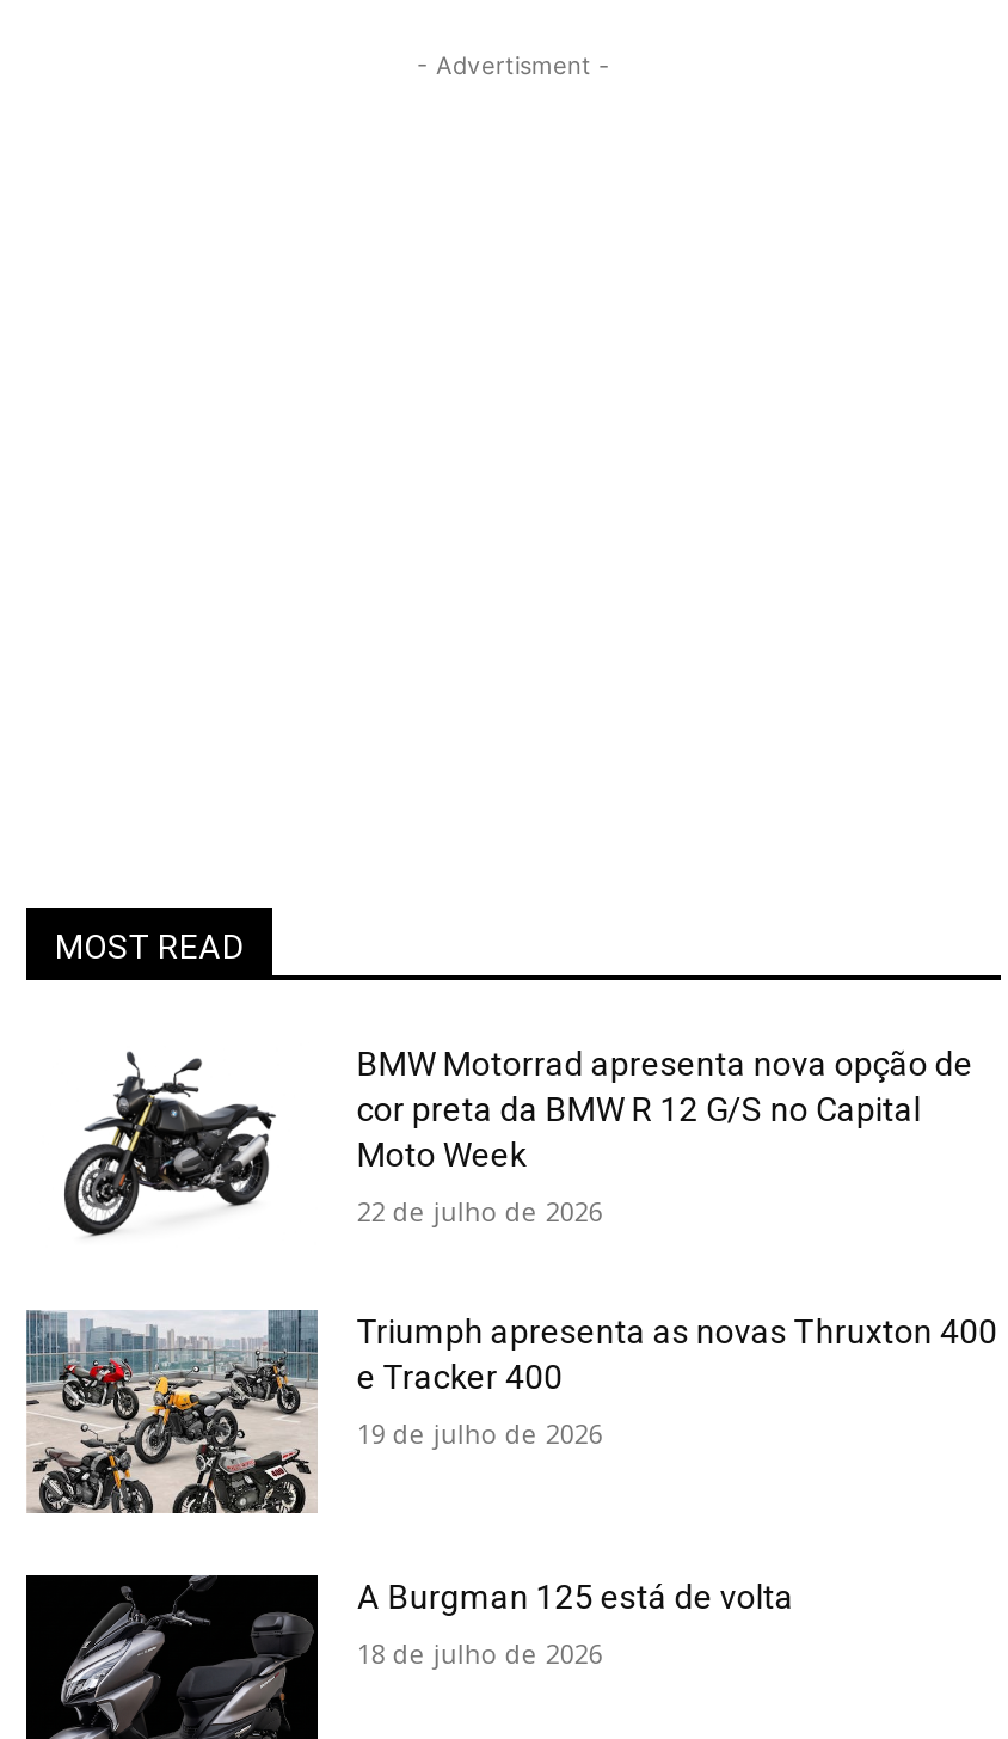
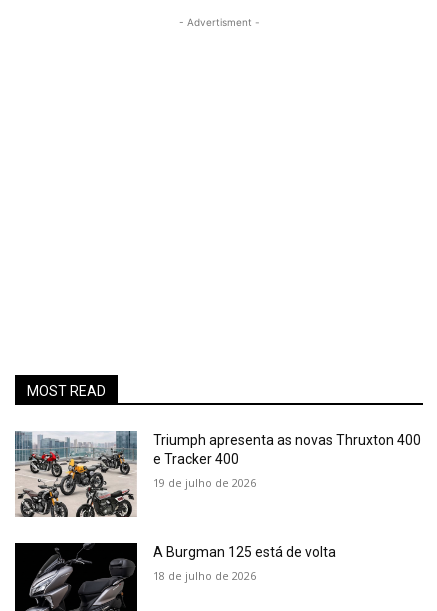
- [image]
- BMW Motorrad apresenta nova opção de
- cor preta da BMW R 12 G/S no Capital
- Moto Week
- 22 de julho de 2026
